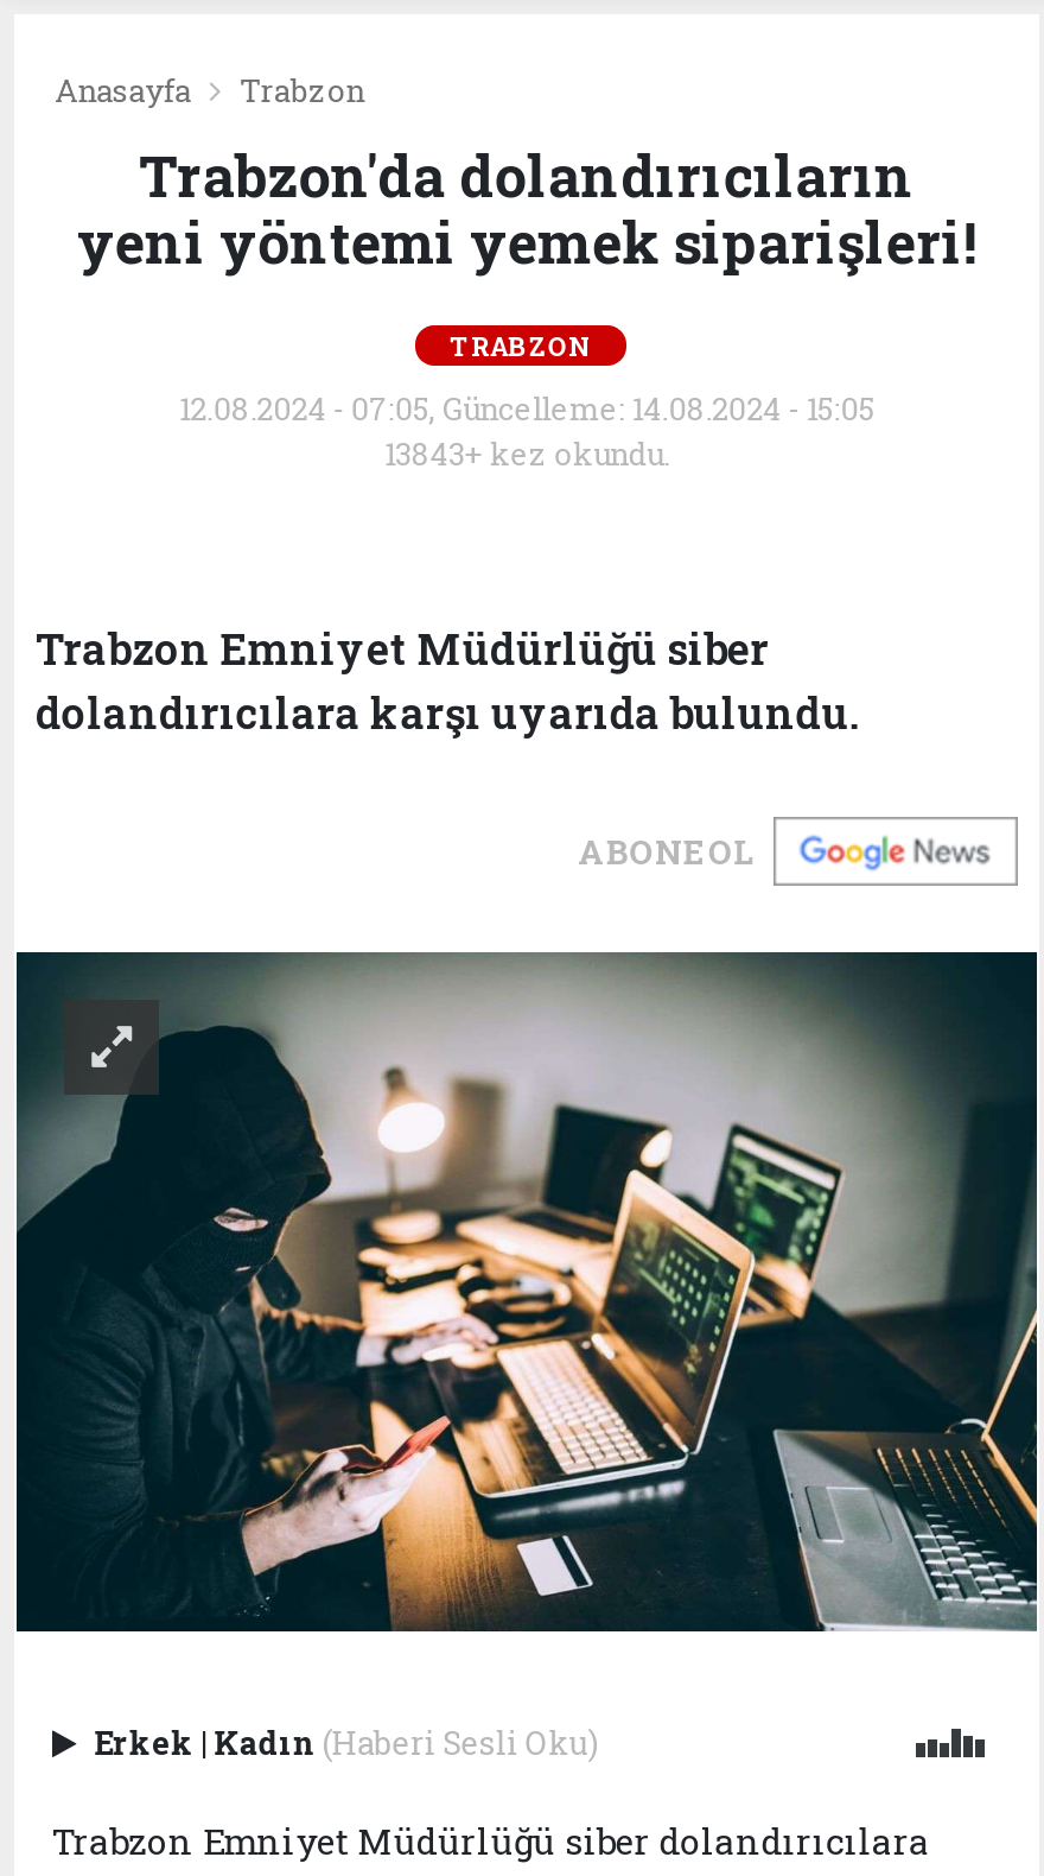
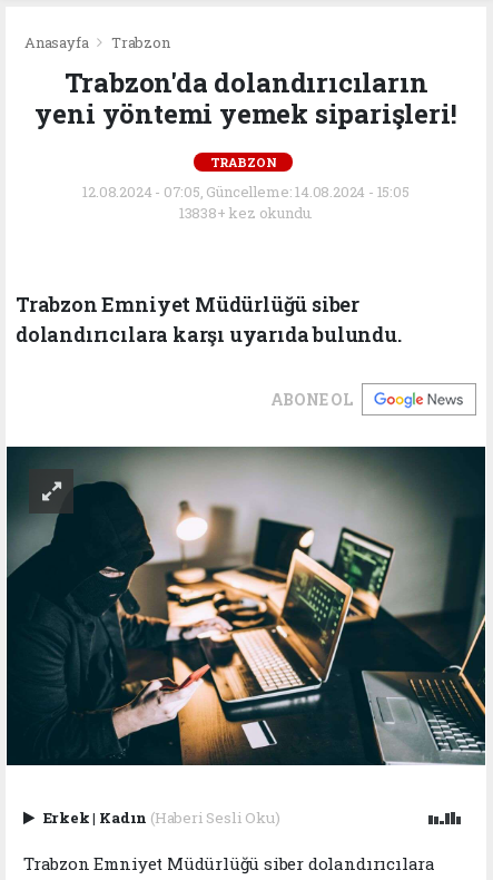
- 13843+ kez okundu.
+ 13838+ kez okundu.
